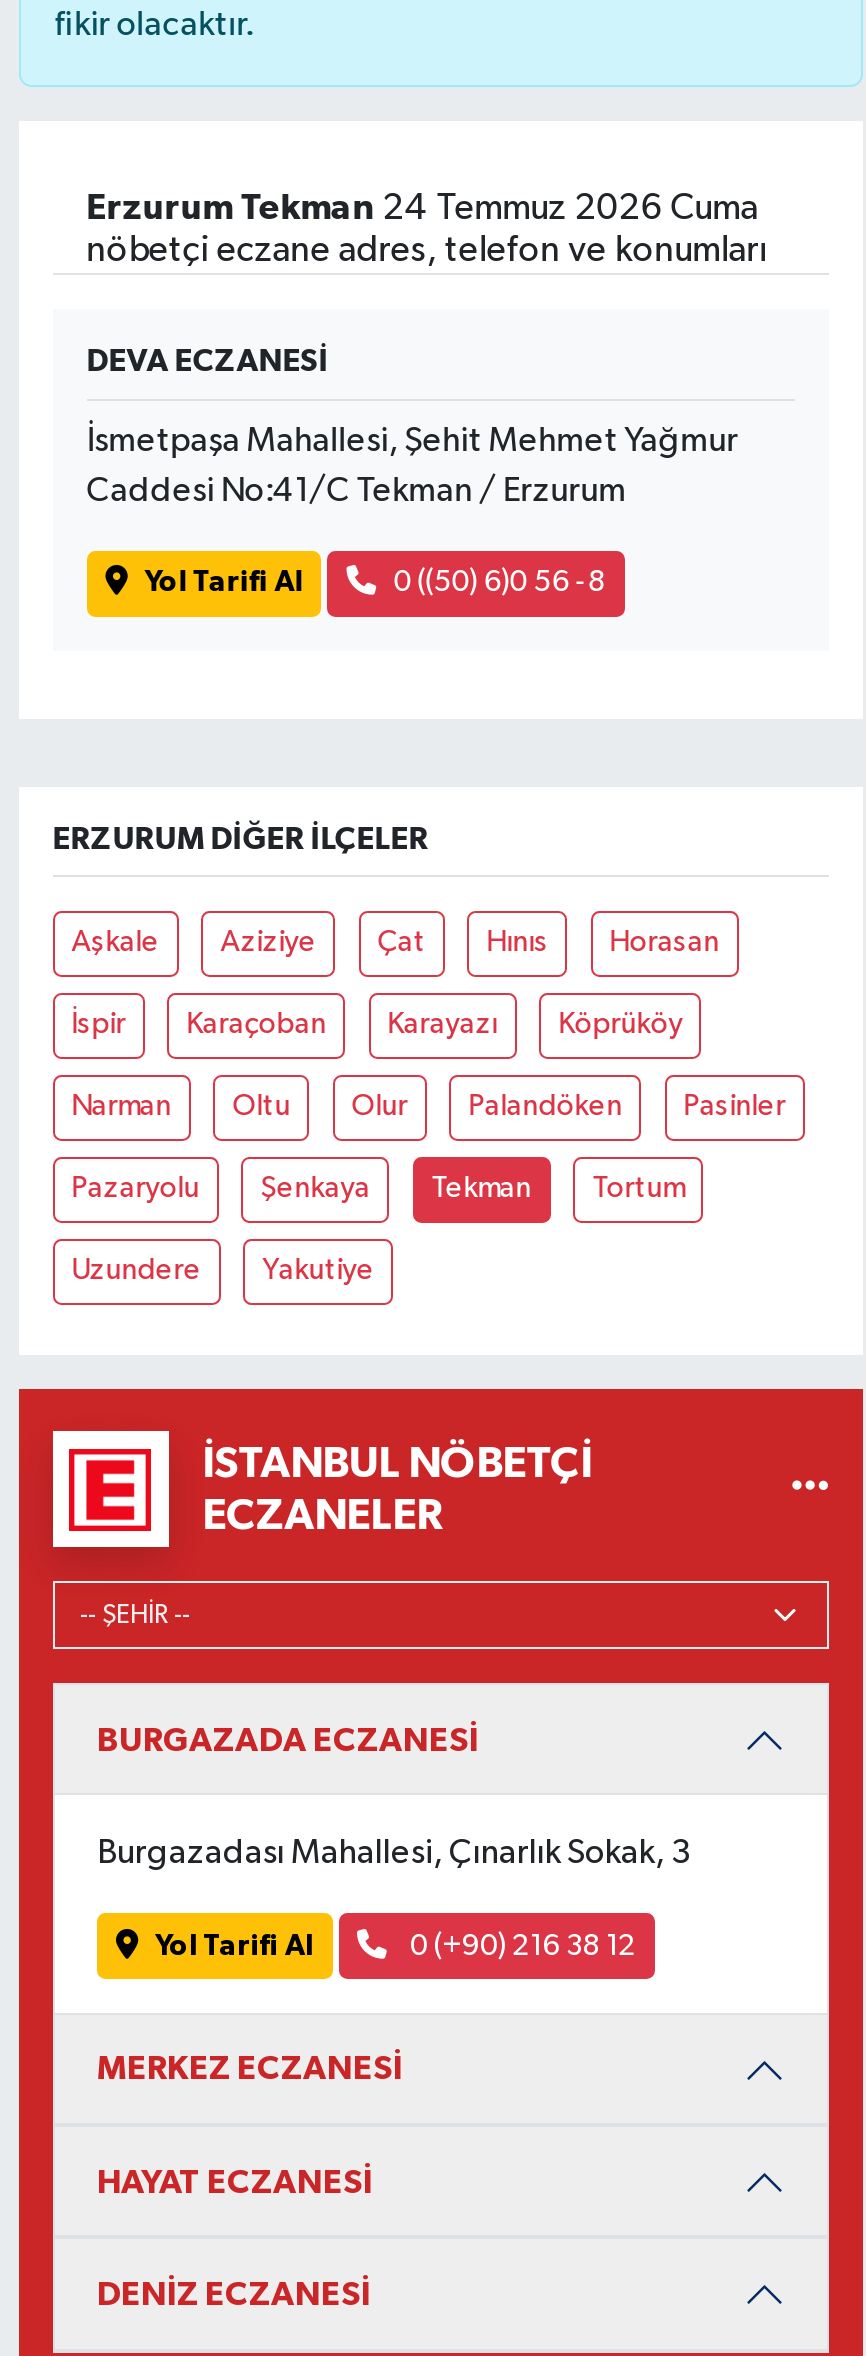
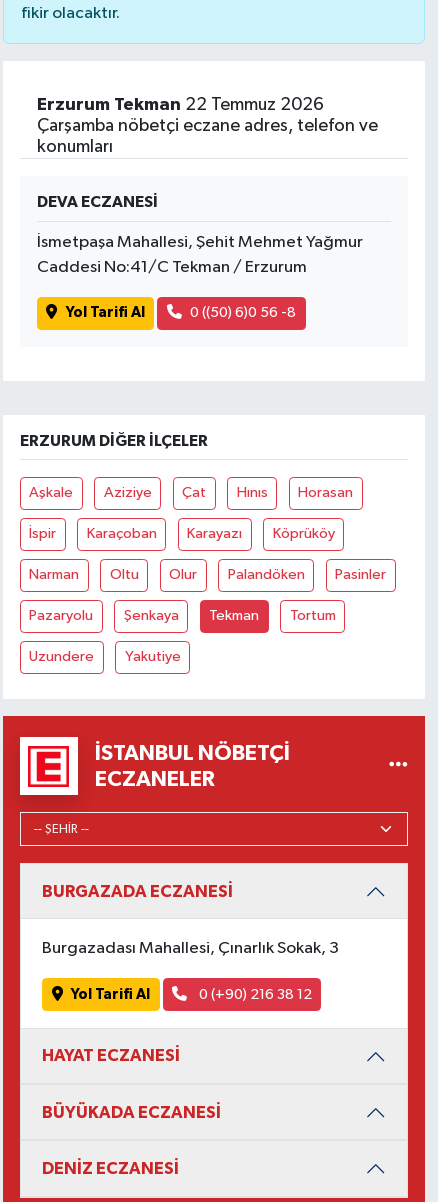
- Erzurum Tekman 24 Temmuz 2026 Cuma
- nöbetçi eczane adres, telefon ve konumları
+ Erzurum Tekman 22 Temmuz 2026
+ Çarşamba nöbetçi eczane adres, telefon ve
+ konumları

- MERKEZ ECZANESİ

moved up: HAYAT ECZANESİ

+ BÜYÜKADA ECZANESİ
